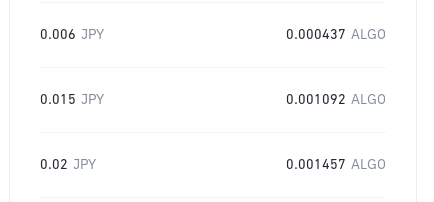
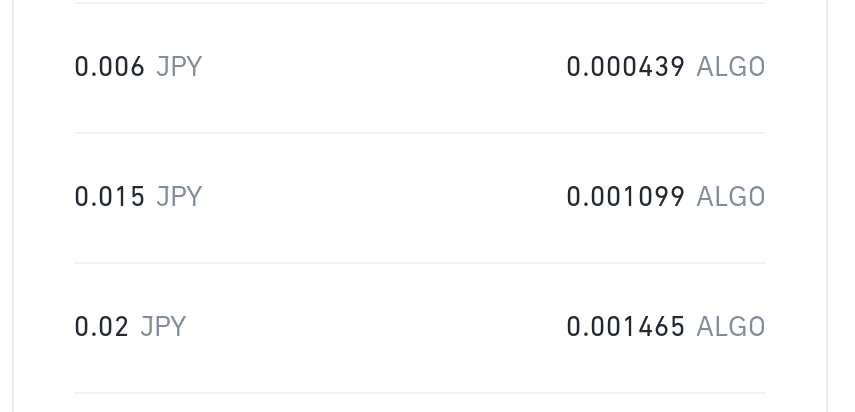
- 0.000437 ALGO
+ 0.000439 ALGO

- 0.001092 ALGO
+ 0.001099 ALGO

- 0.001457 ALGO
+ 0.001465 ALGO
